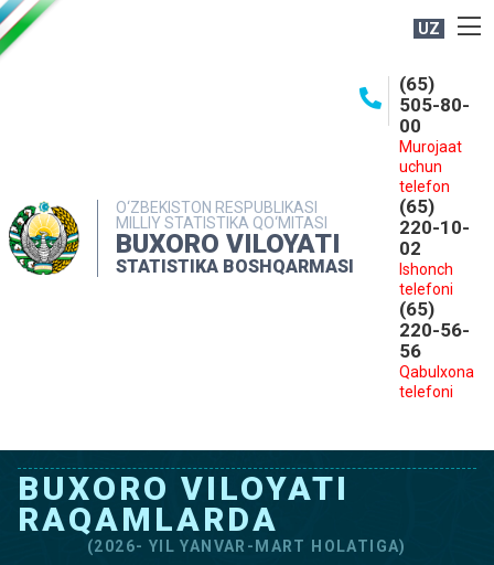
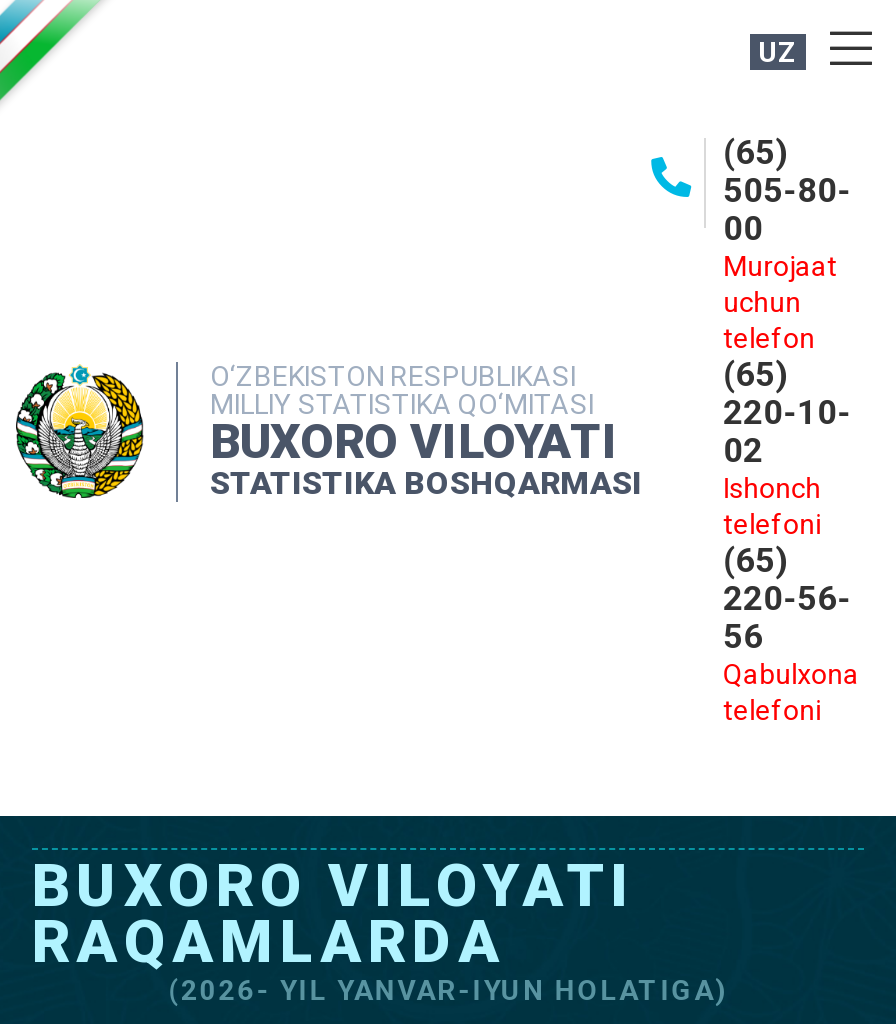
- (2026- YIL YANVAR-MART HOLATIGA)
+ (2026- YIL YANVAR-IYUN HOLATIGA)
